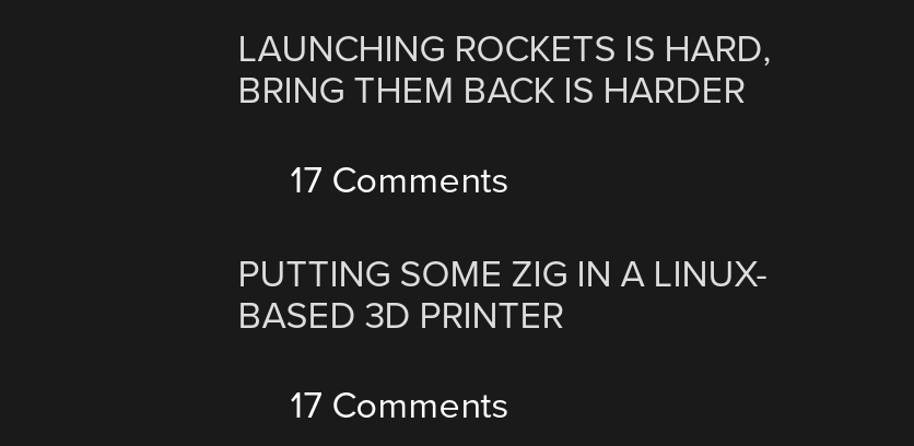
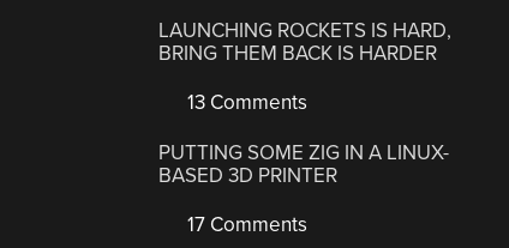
- 17 Comments
+ 13 Comments
